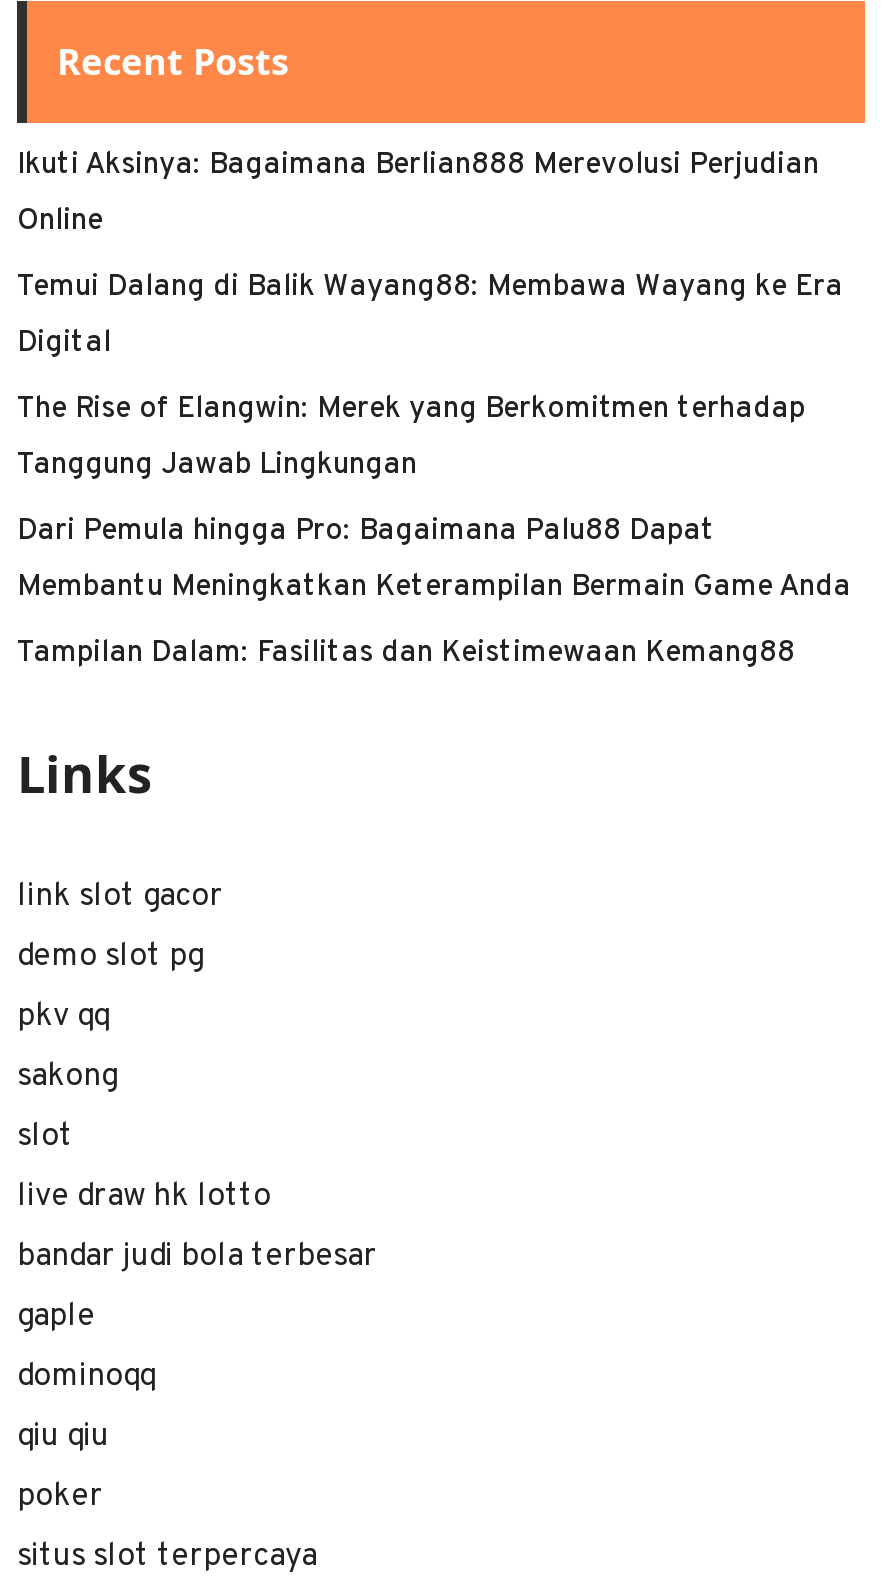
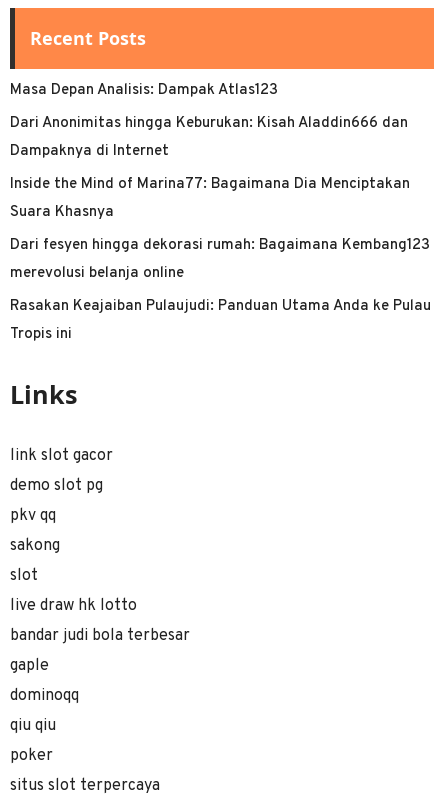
- Ikuti Aksinya: Bagaimana Berlian888 Merevolusi Perjudian
+ Masa Depan Analisis: Dampak Atlas123

- Online
+ Dari Anonimitas hingga Keburukan: Kisah Aladdin666 dan

- Temui Dalang di Balik Wayang88: Membawa Wayang ke Era
+ Dampaknya di Internet

- Digital
+ Inside the Mind of Marina77: Bagaimana Dia Menciptakan

- The Rise of Elangwin: Merek yang Berkomitmen terhadap
+ Suara Khasnya

- Tanggung Jawab Lingkungan
+ Dari fesyen hingga dekorasi rumah: Bagaimana Kembang123

- Dari Pemula hingga Pro: Bagaimana Palu88 Dapat
+ merevolusi belanja online

- Membantu Meningkatkan Keterampilan Bermain Game Anda
+ Rasakan Keajaiban Pulaujudi: Panduan Utama Anda ke Pulau

- Tampilan Dalam: Fasilitas dan Keistimewaan Kemang88
+ Tropis ini
